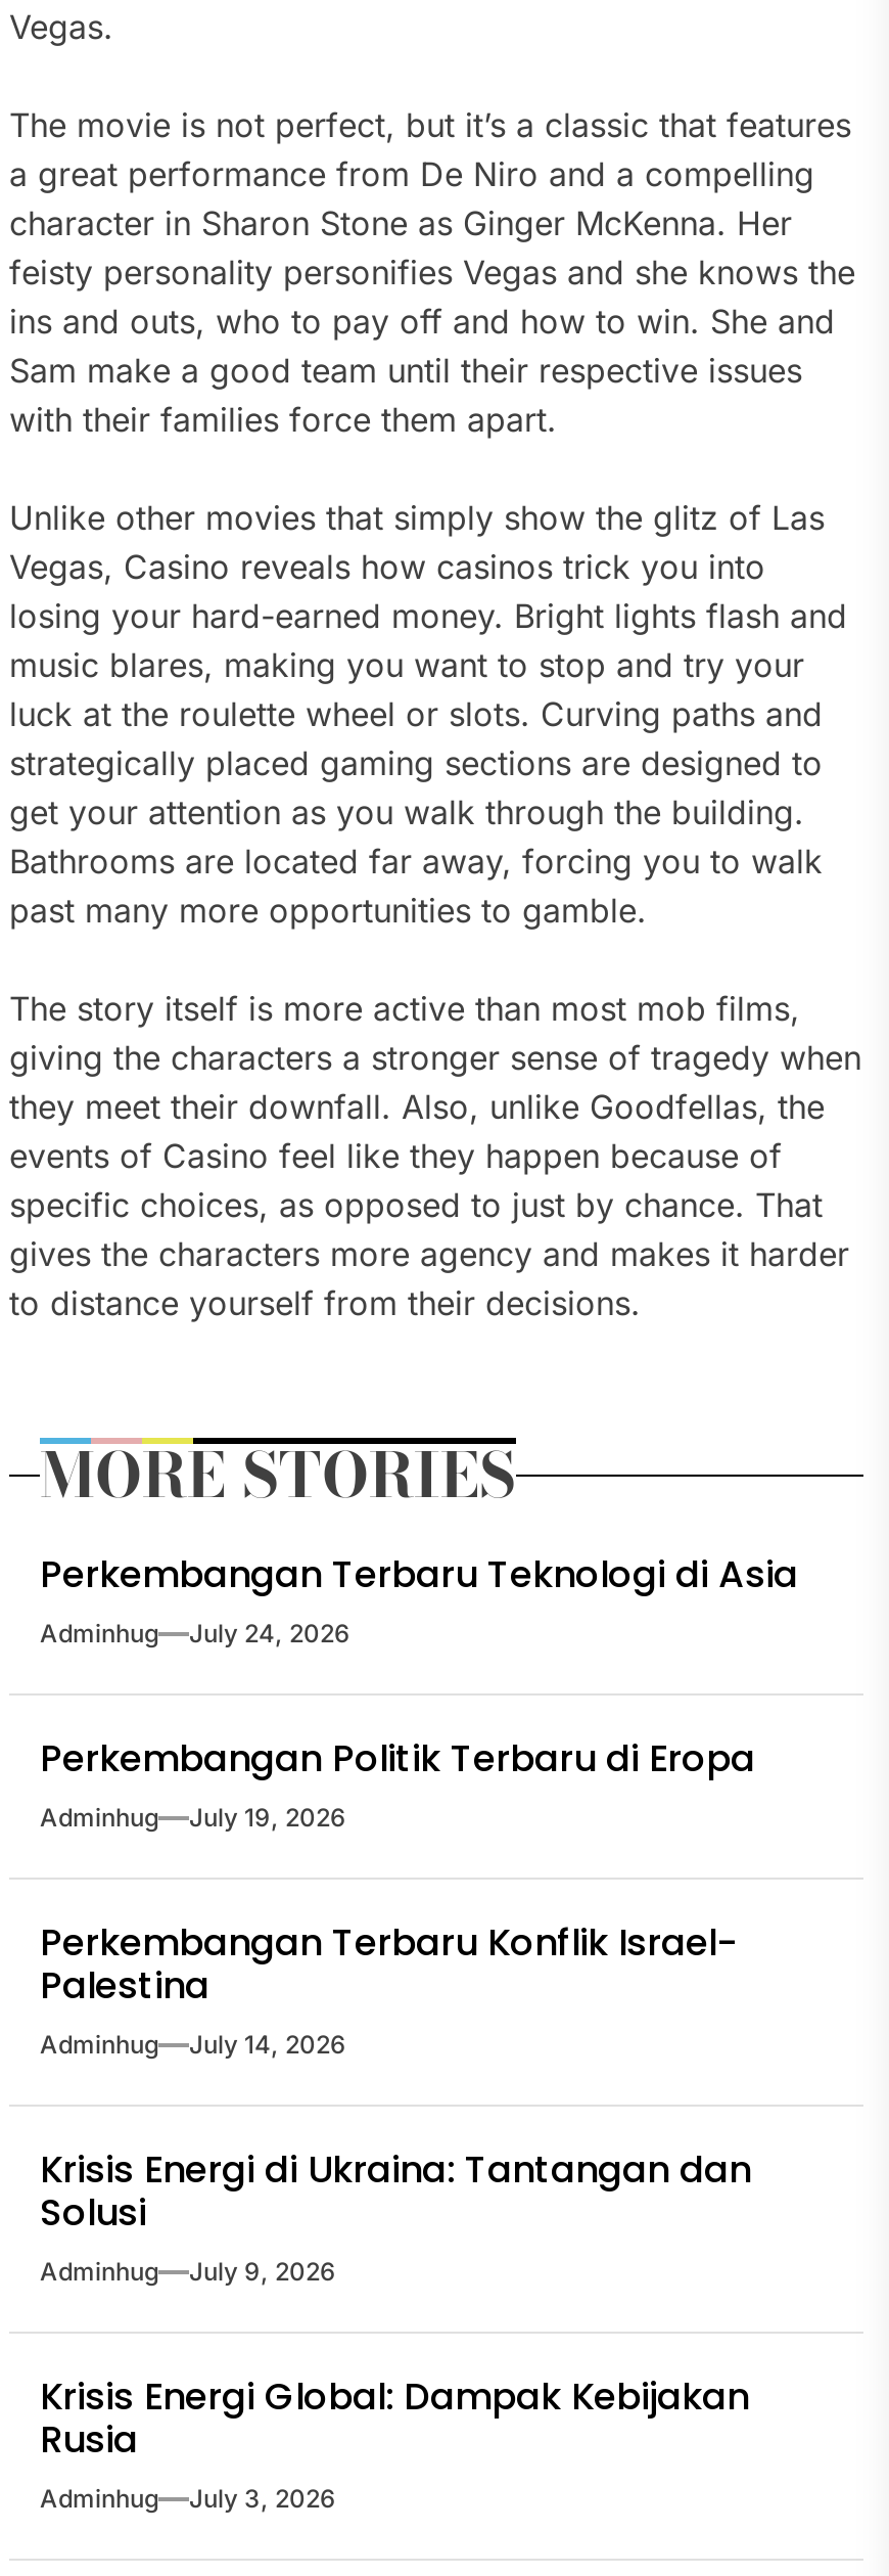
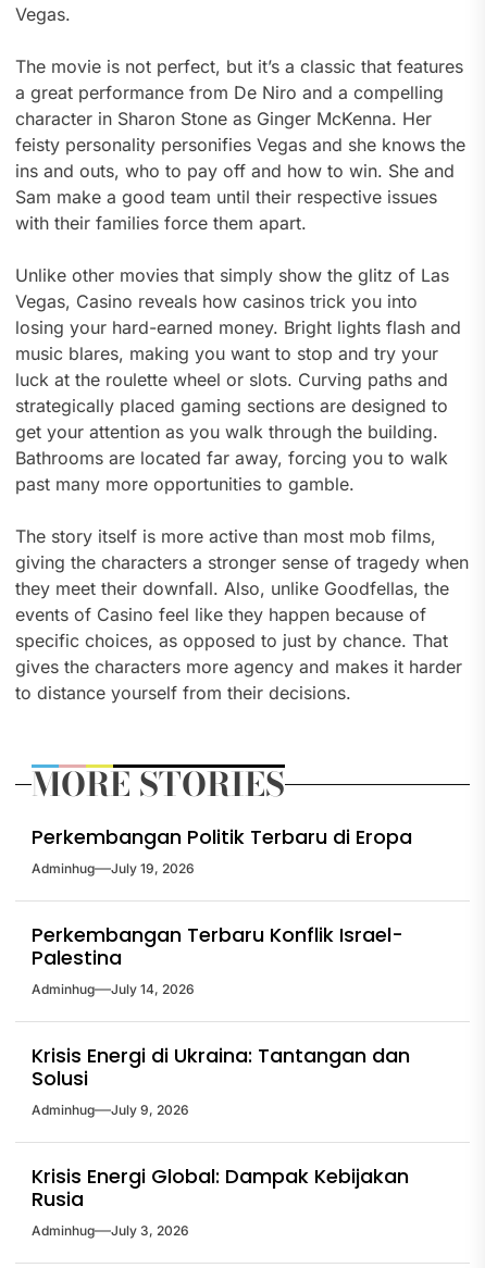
- Perkembangan Terbaru Teknologi di Asia
- Adminhug
- July 24, 2026
